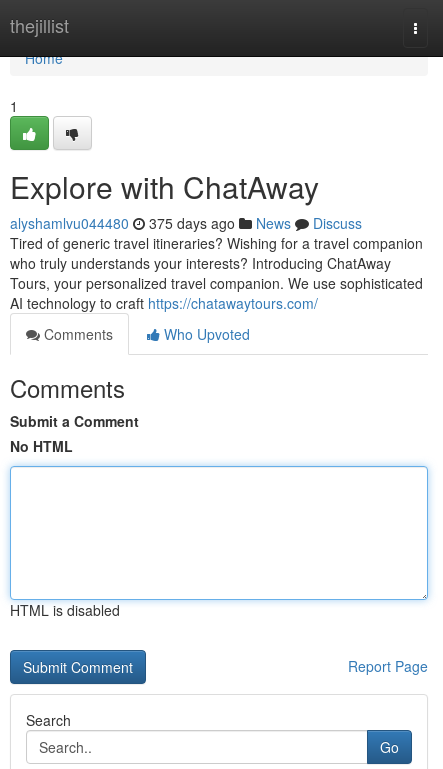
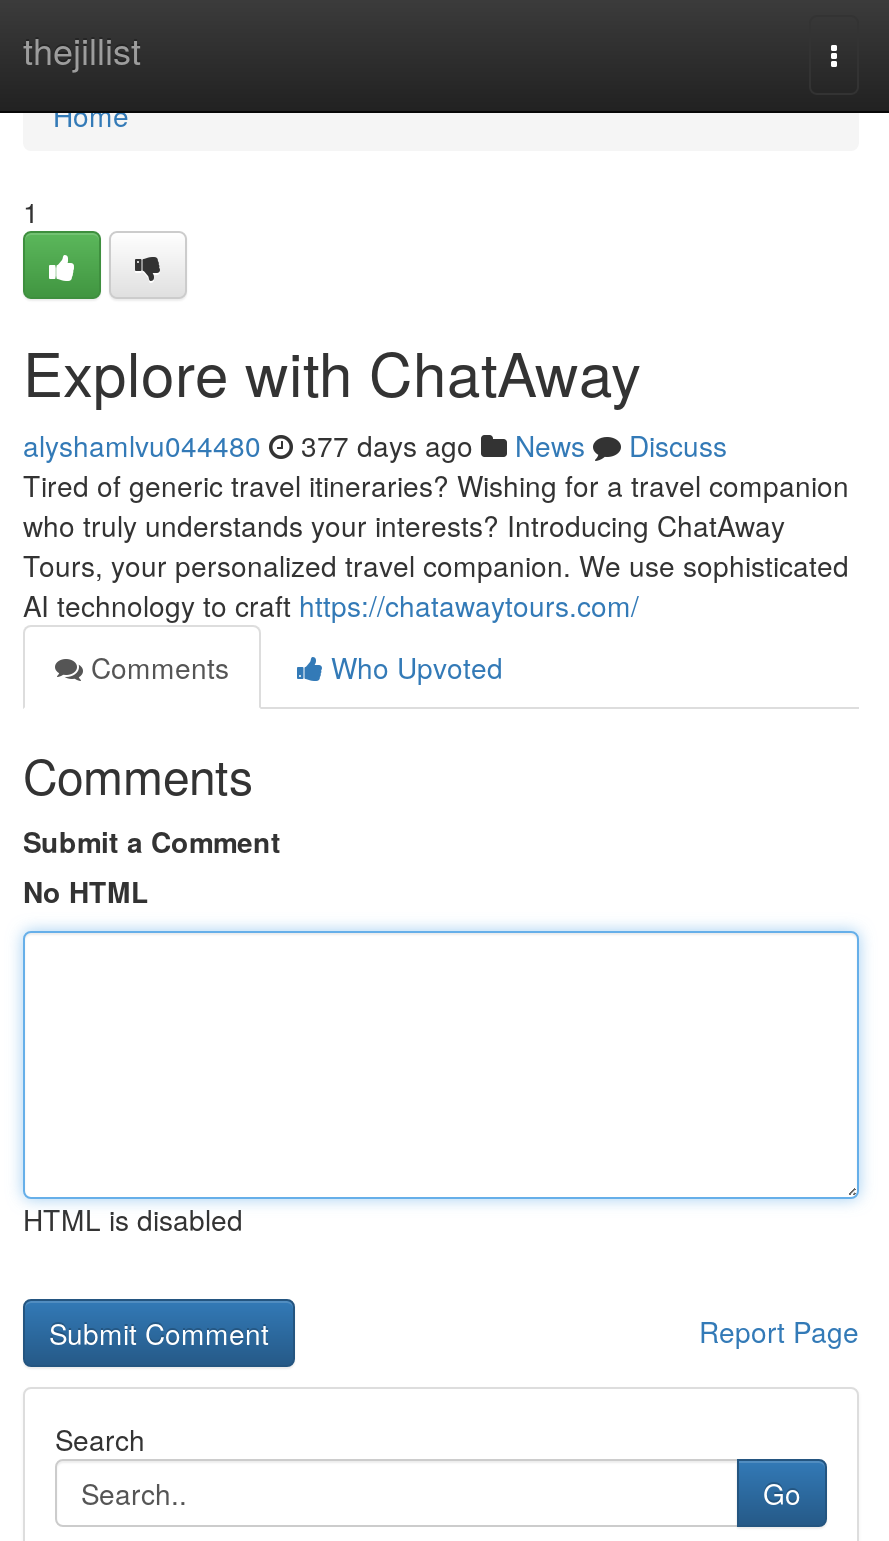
- alyshamlvu044480 375 days ago News Discuss
+ alyshamlvu044480 377 days ago News Discuss
